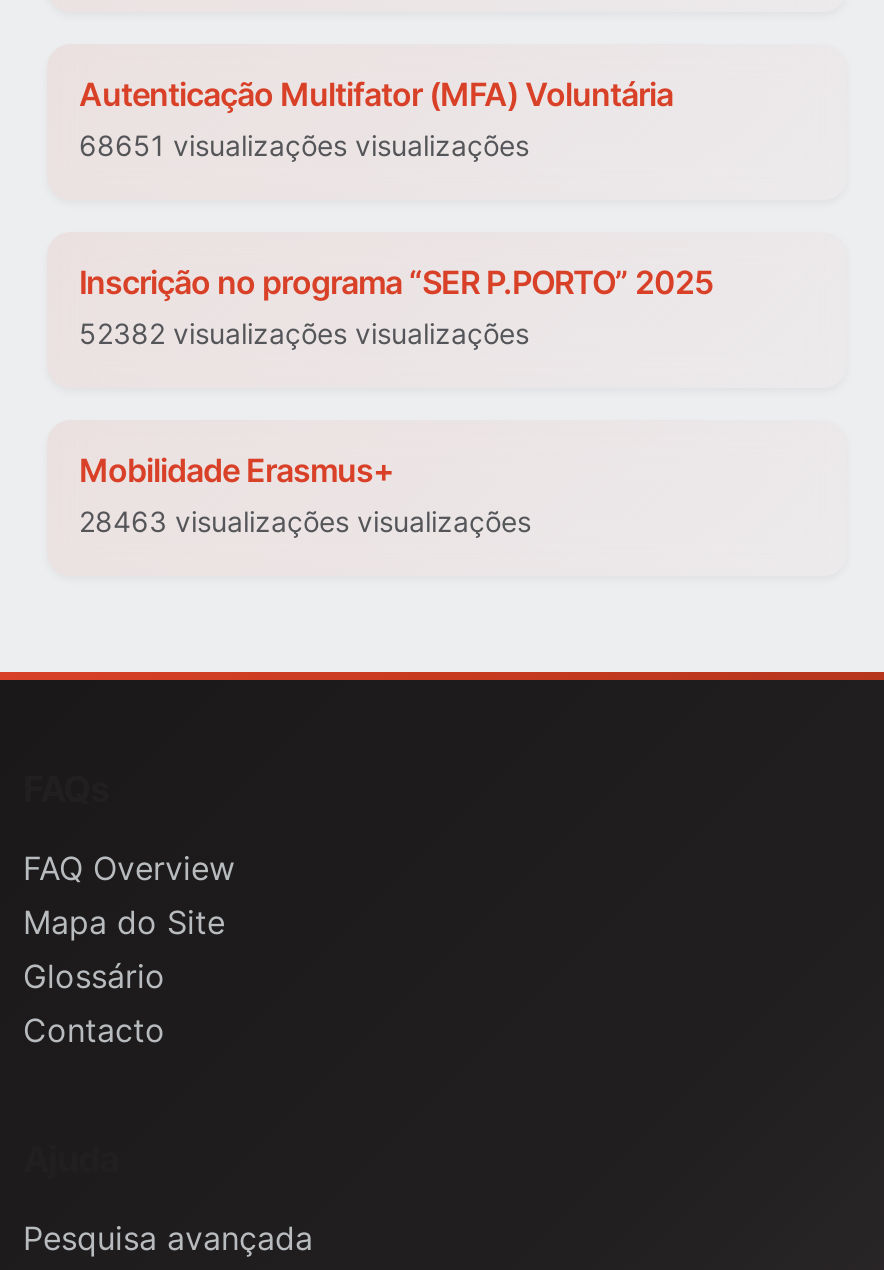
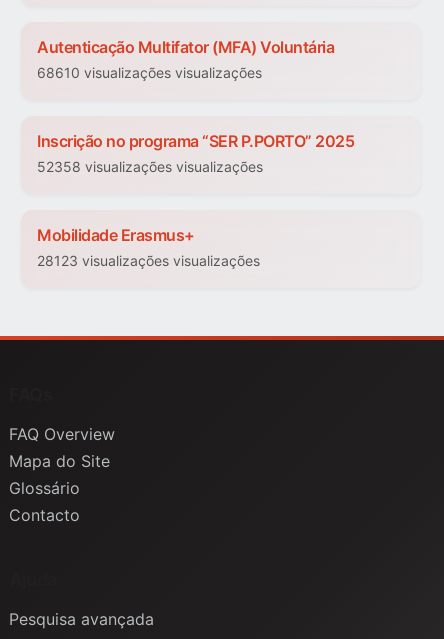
- 68651 visualizações visualizações
+ 68610 visualizações visualizações

- 52382 visualizações visualizações
+ 52358 visualizações visualizações

- 28463 visualizações visualizações
+ 28123 visualizações visualizações
